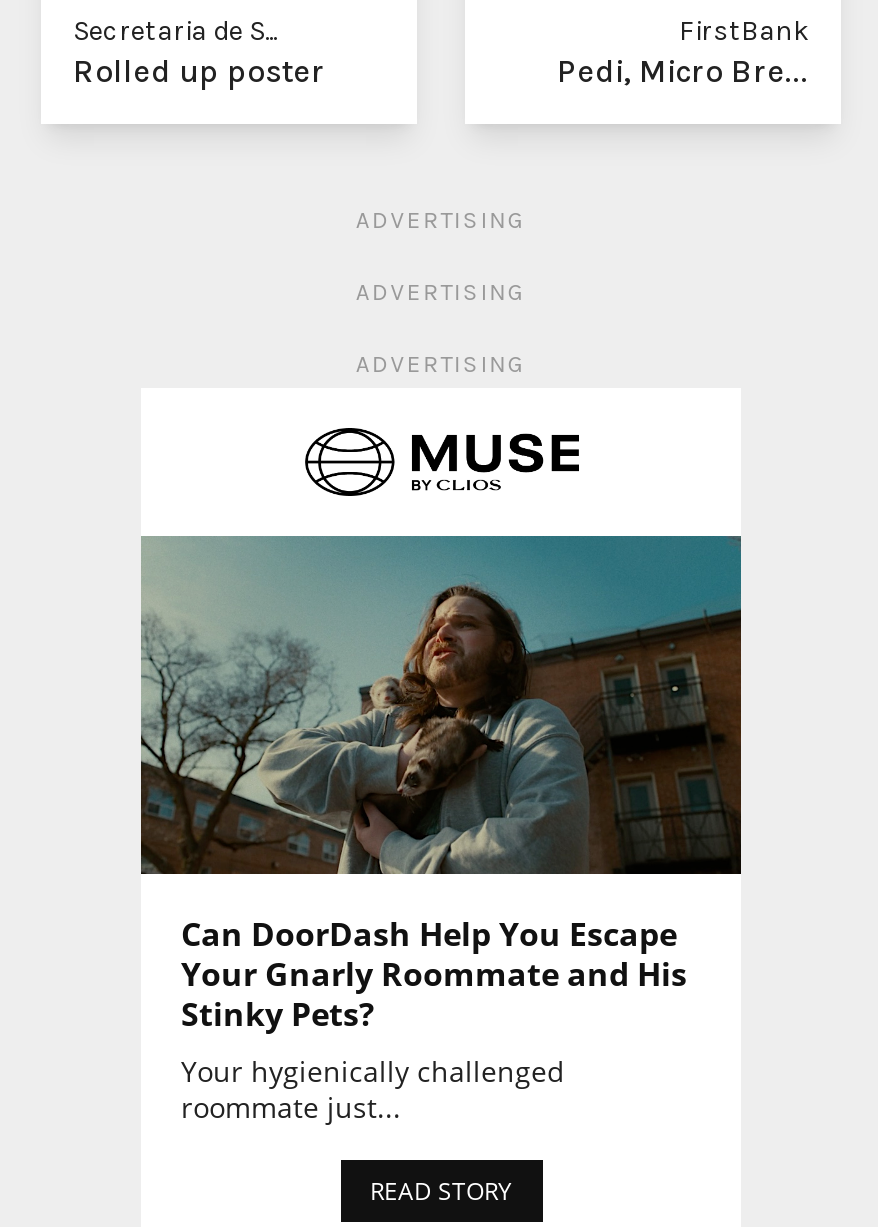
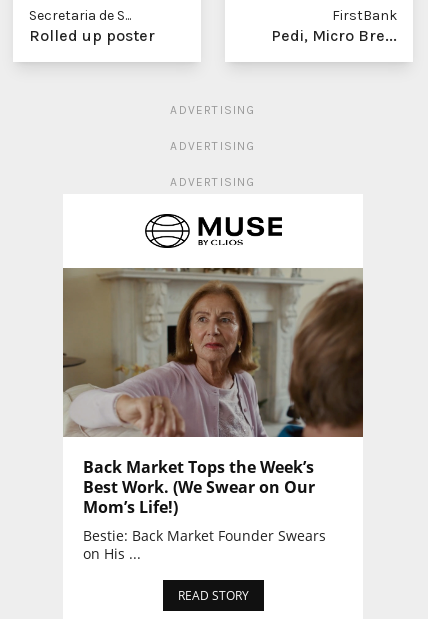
- [image]
- Can DoorDash Help You Escape
- Your Gnarly Roommate and His
- Stinky Pets?
- Your hygienically challenged
- roommate just...
+ [image]
+ Back Market Tops the Week’s
+ Best Work. (We Swear on Our
+ Mom’s Life!)
+ Bestie: Back Market Founder Swears
+ on His ...
